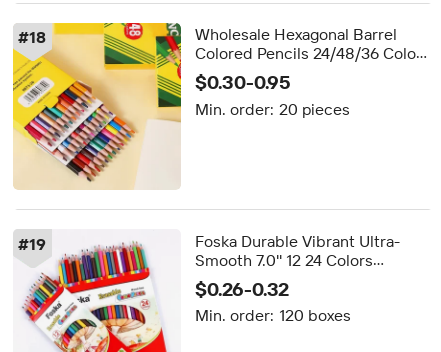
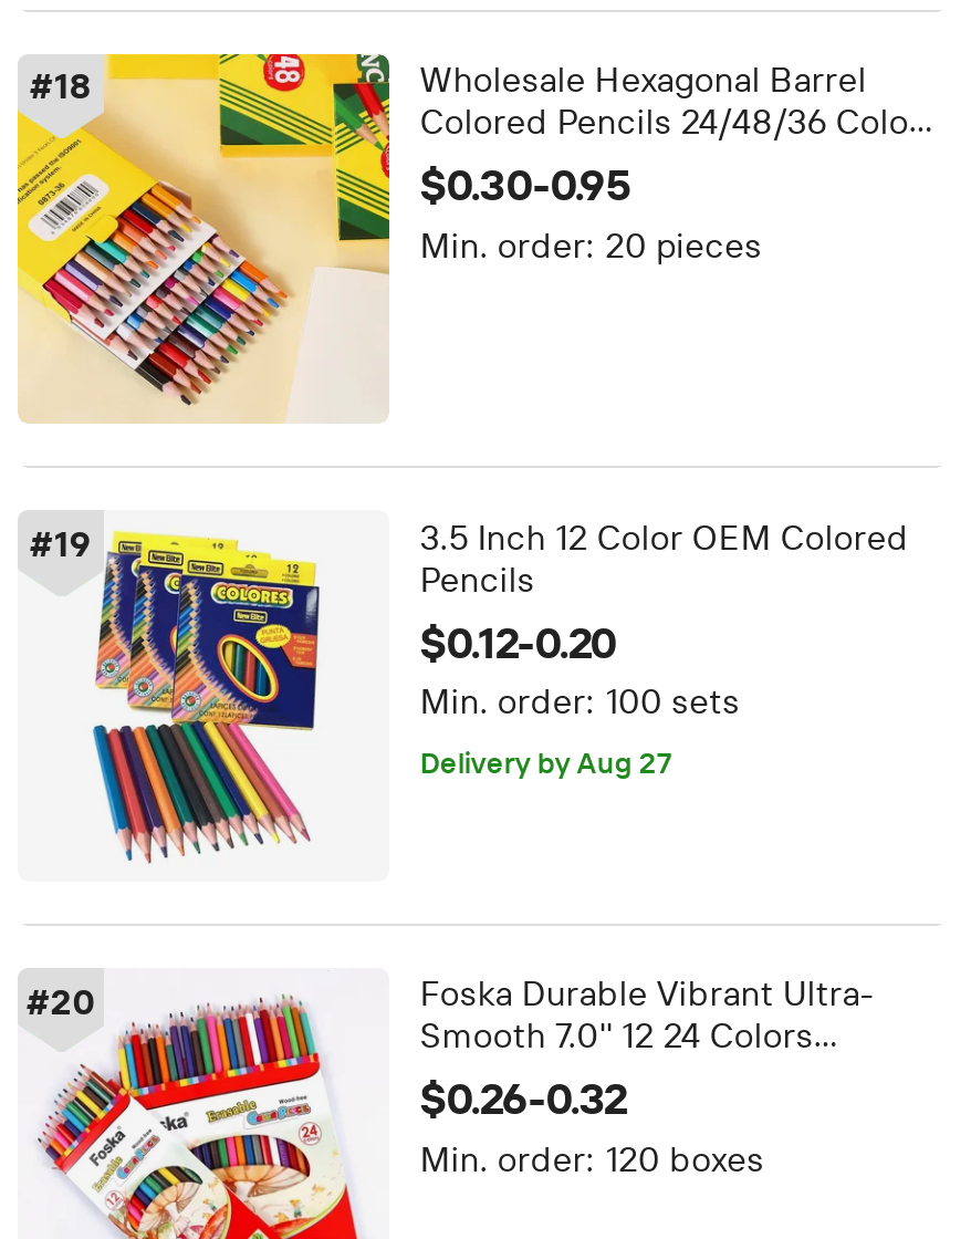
+ [image]
+ 3.5 Inch 12 Color OEM Colored
+ Pencils
+ $0.12-0.20
+ Min. order: 100 sets
+ Delivery by Aug 27

+ #20
